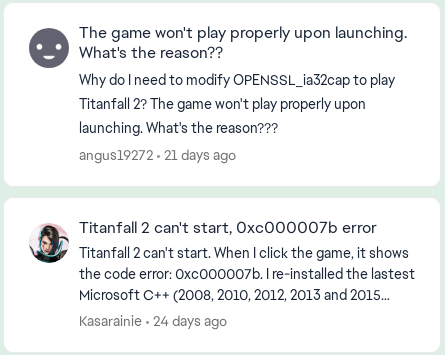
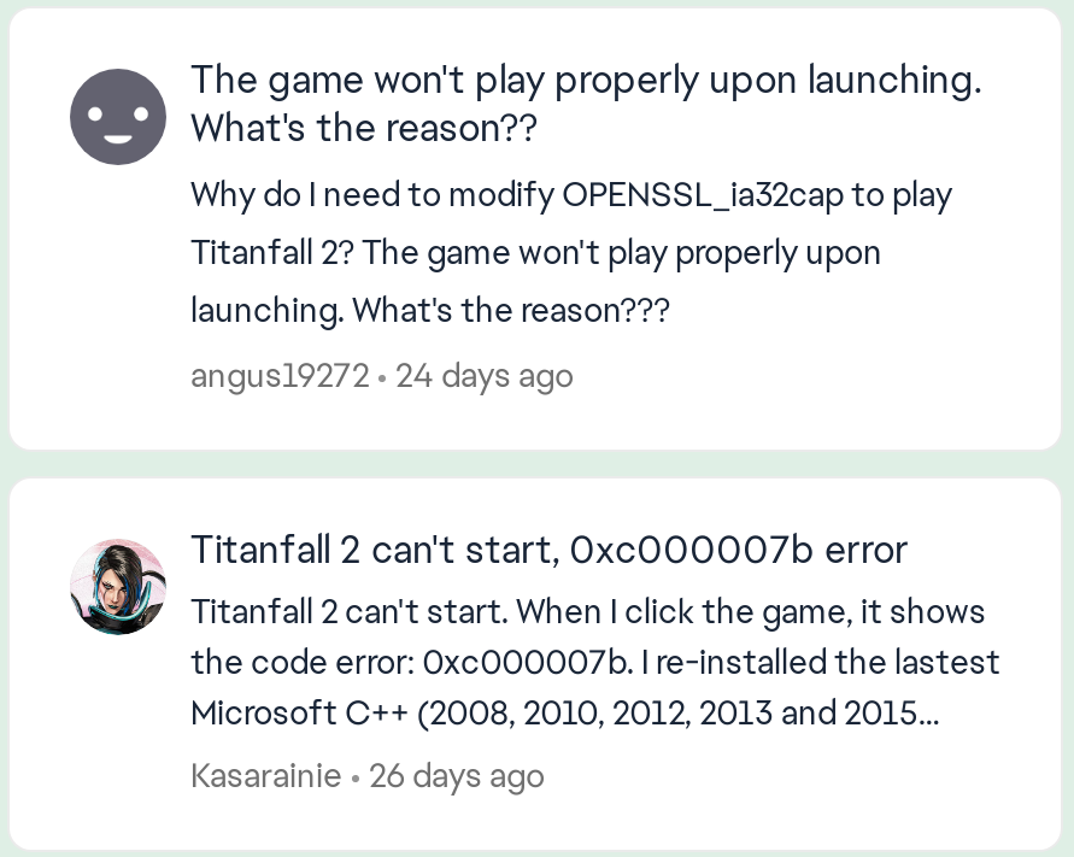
- angus19272 21 days ago
+ angus19272 24 days ago

- Kasarainie 24 days ago
+ Kasarainie 26 days ago
